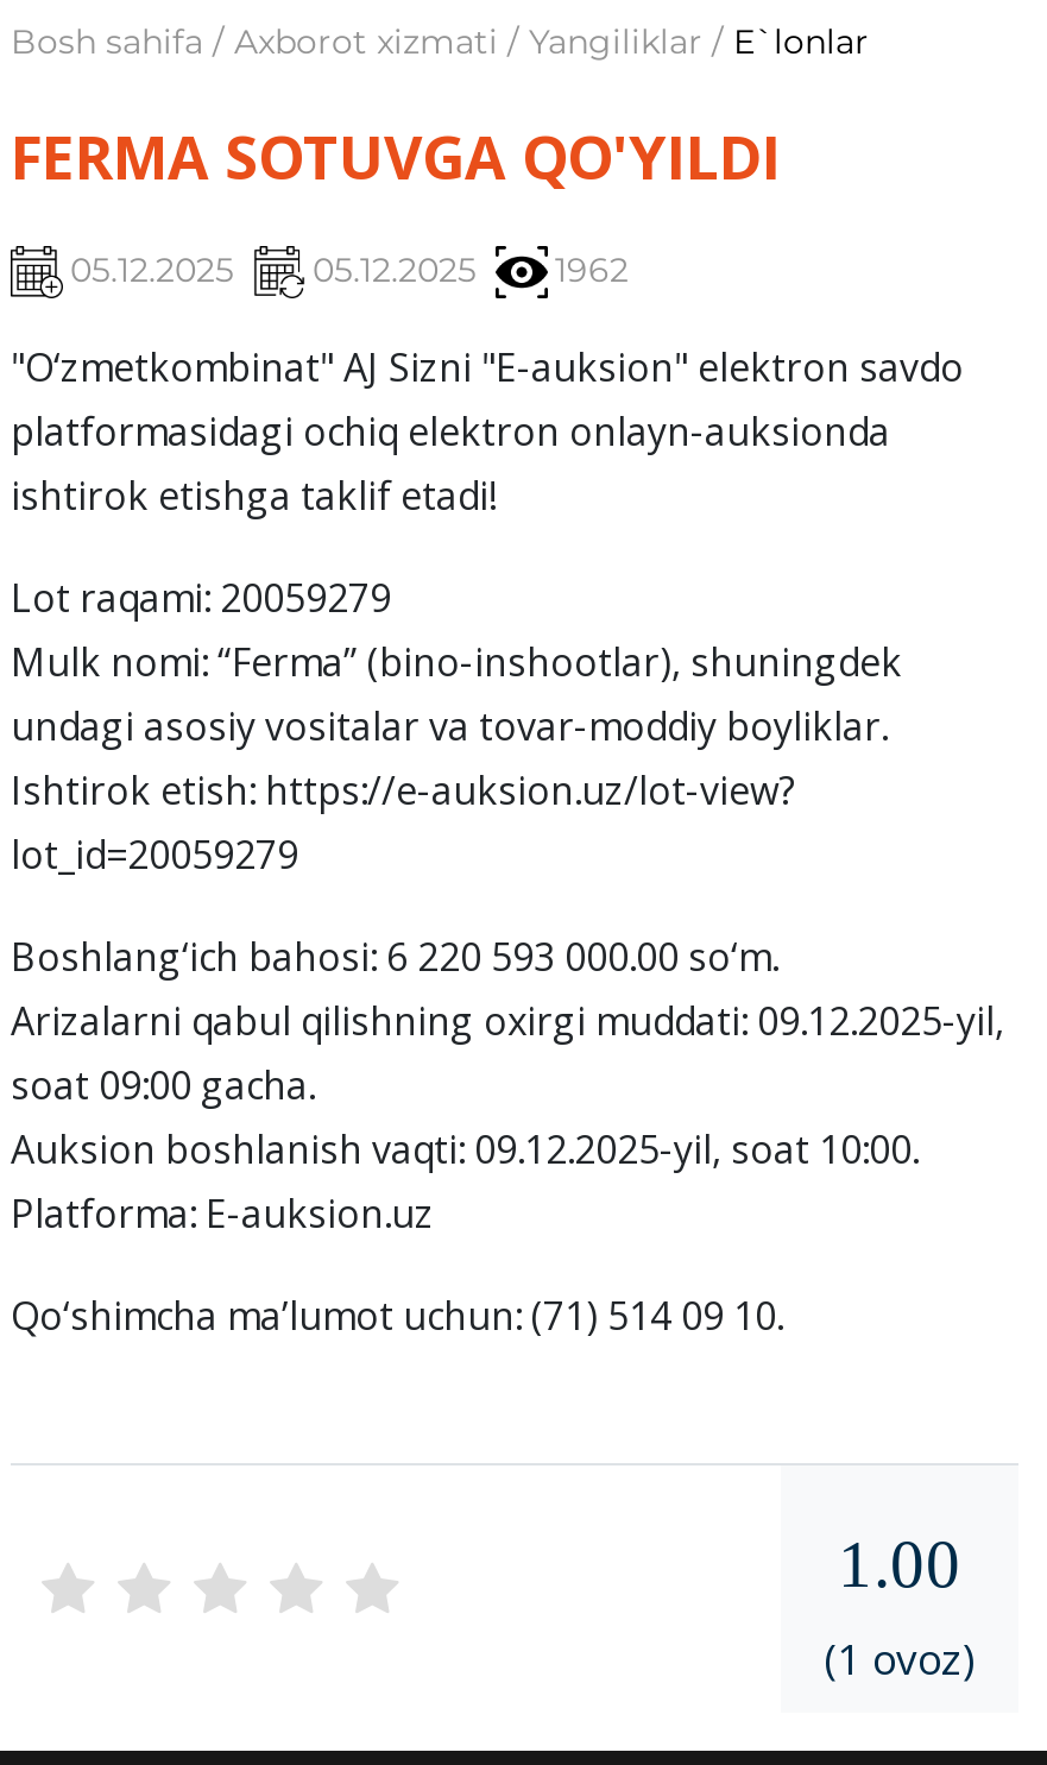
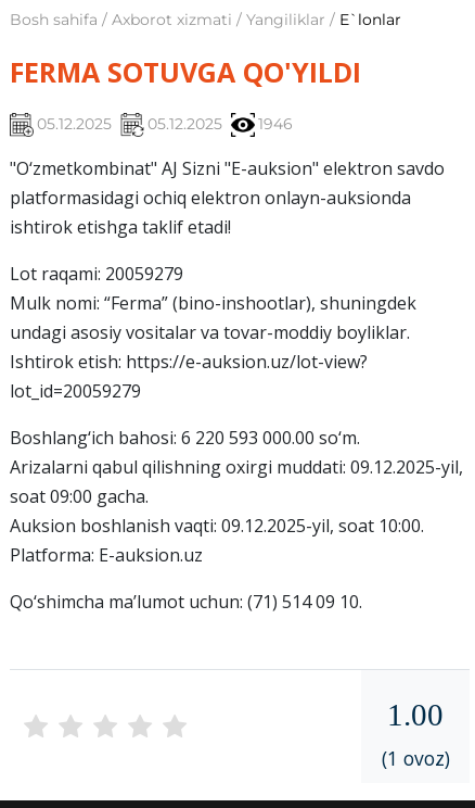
- 05.12.2025 05.12.2025 1962
+ 05.12.2025 05.12.2025 1946
